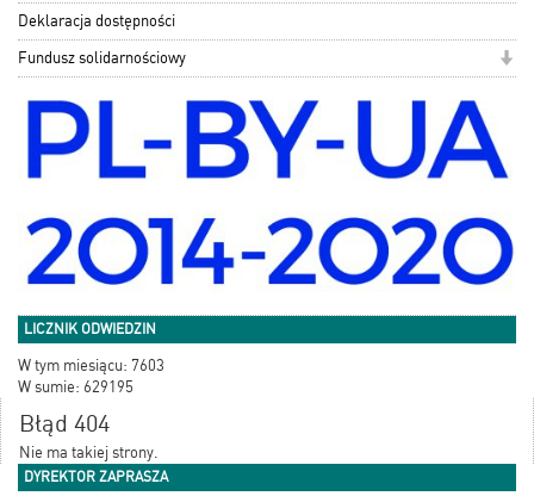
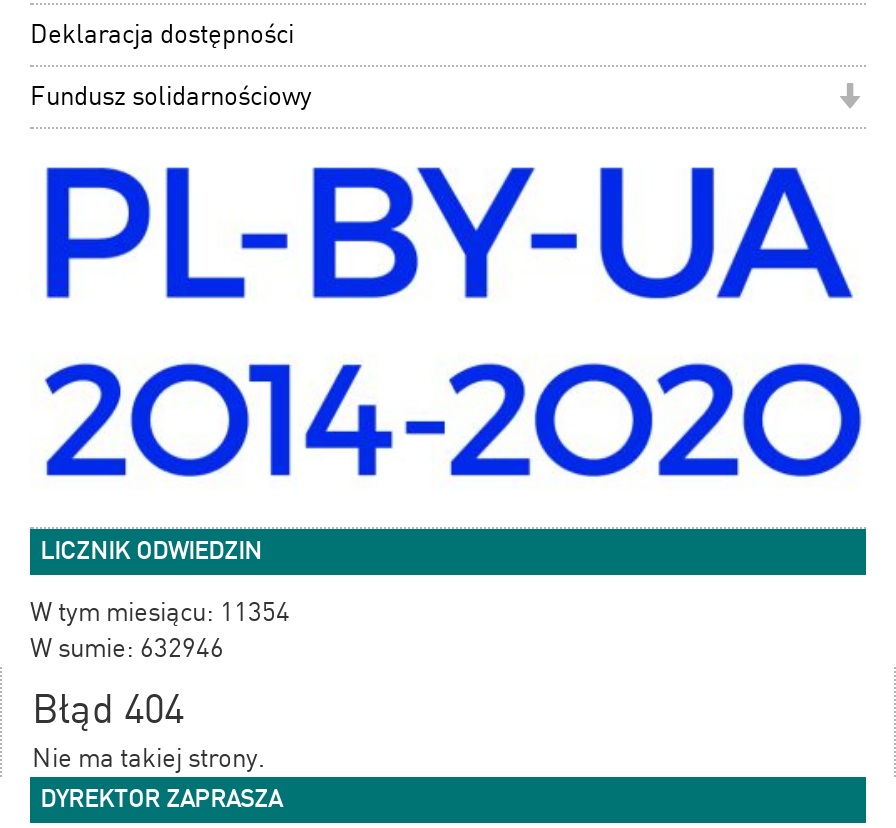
- W tym miesiącu: 7603
+ W tym miesiącu: 11354

- W sumie: 629195
+ W sumie: 632946
